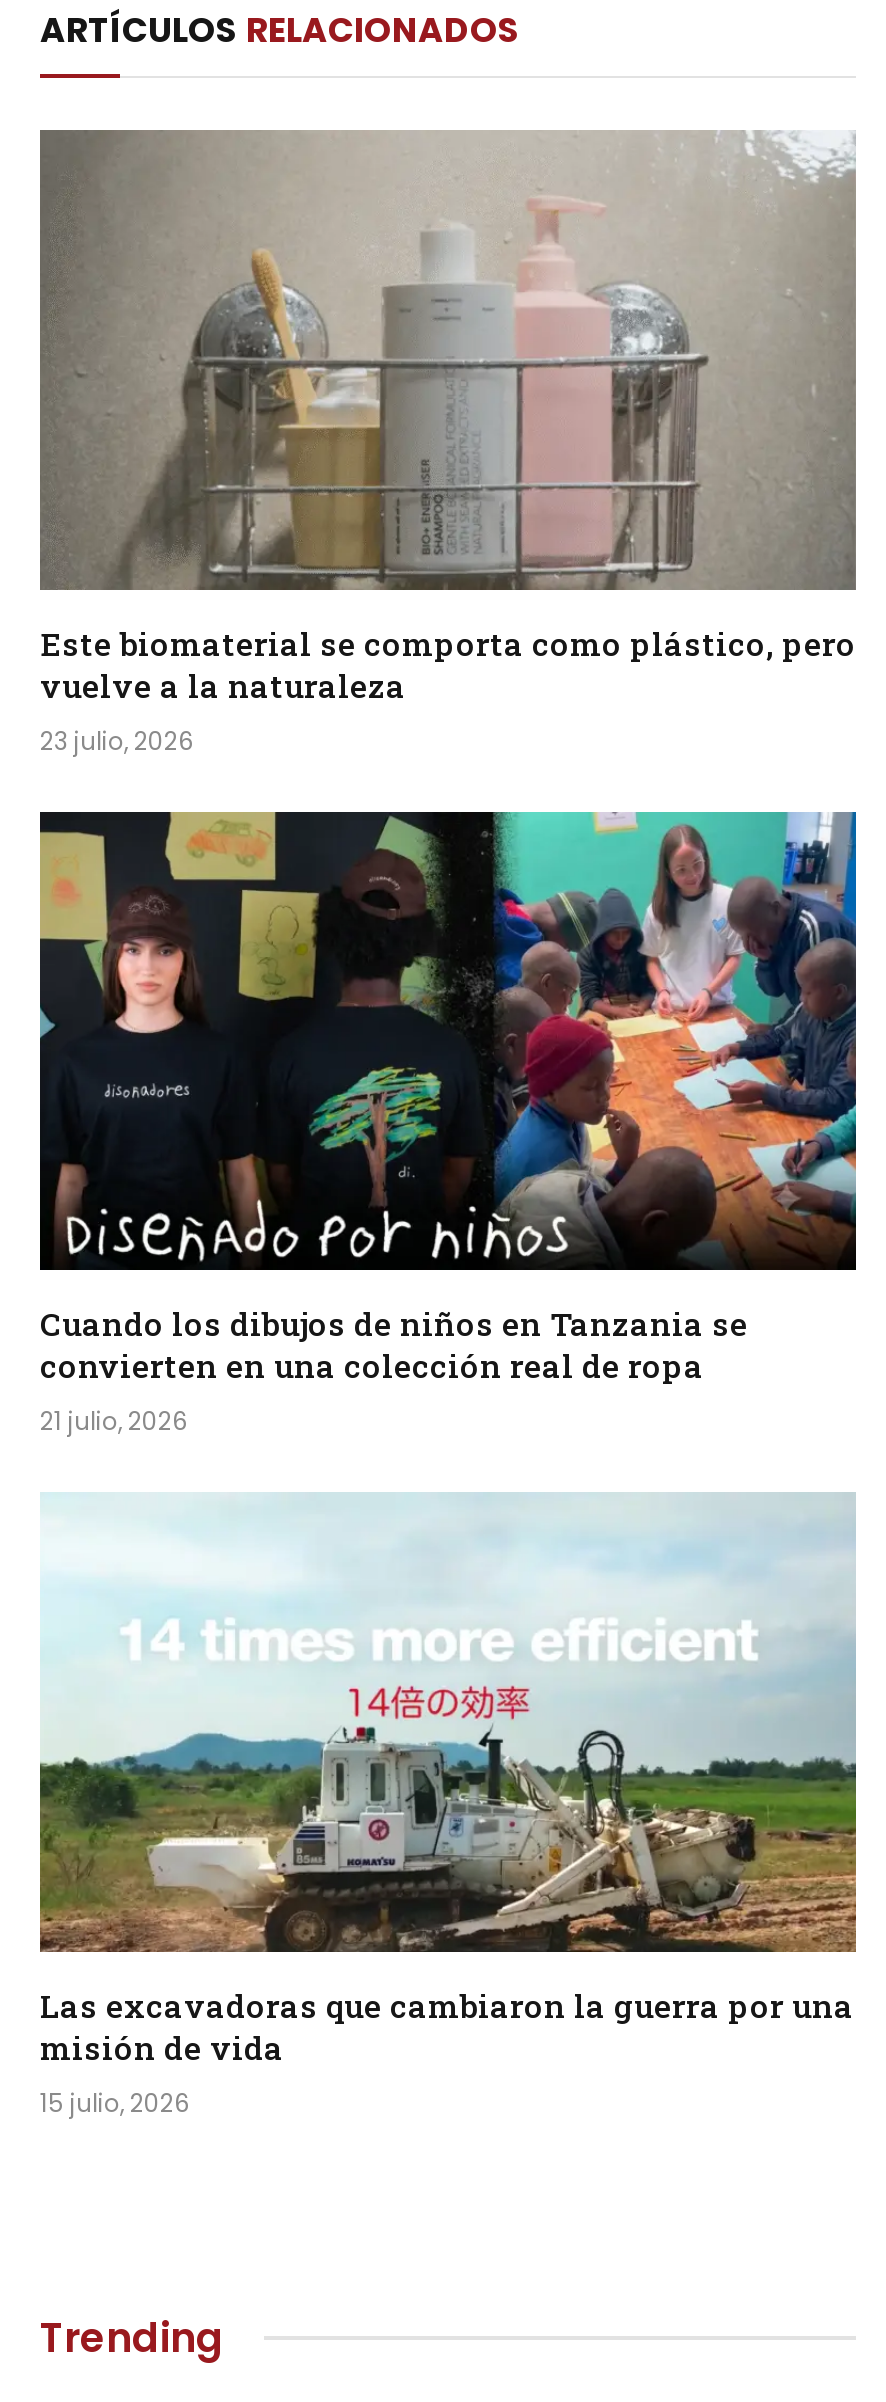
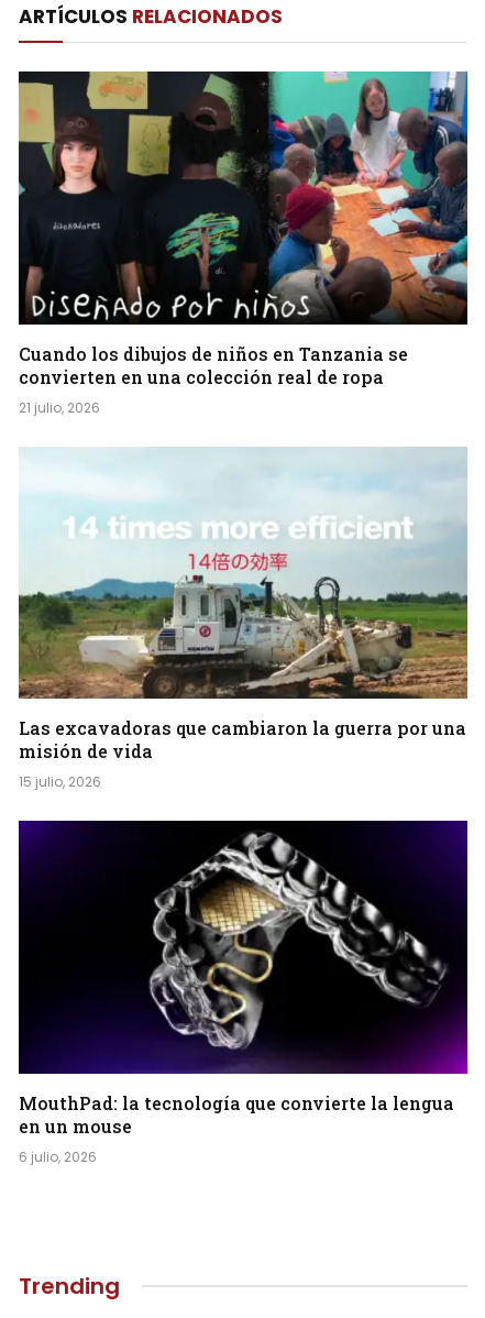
- [image]
- Este biomaterial se comporta como plástico, pero
- vuelve a la naturaleza
- 23 julio, 2026

moved up: [image] | Cuando los dibujos de niños en Tanzania se | convierten en una colección real de ropa | 21 julio, 2026 | Las excavadoras que cambiaron la guerra por una | misión de vida | 15 julio, 2026

+ [image]
+ MouthPad: la tecnología que convierte la lengua
+ en un mouse
+ 6 julio, 2026
